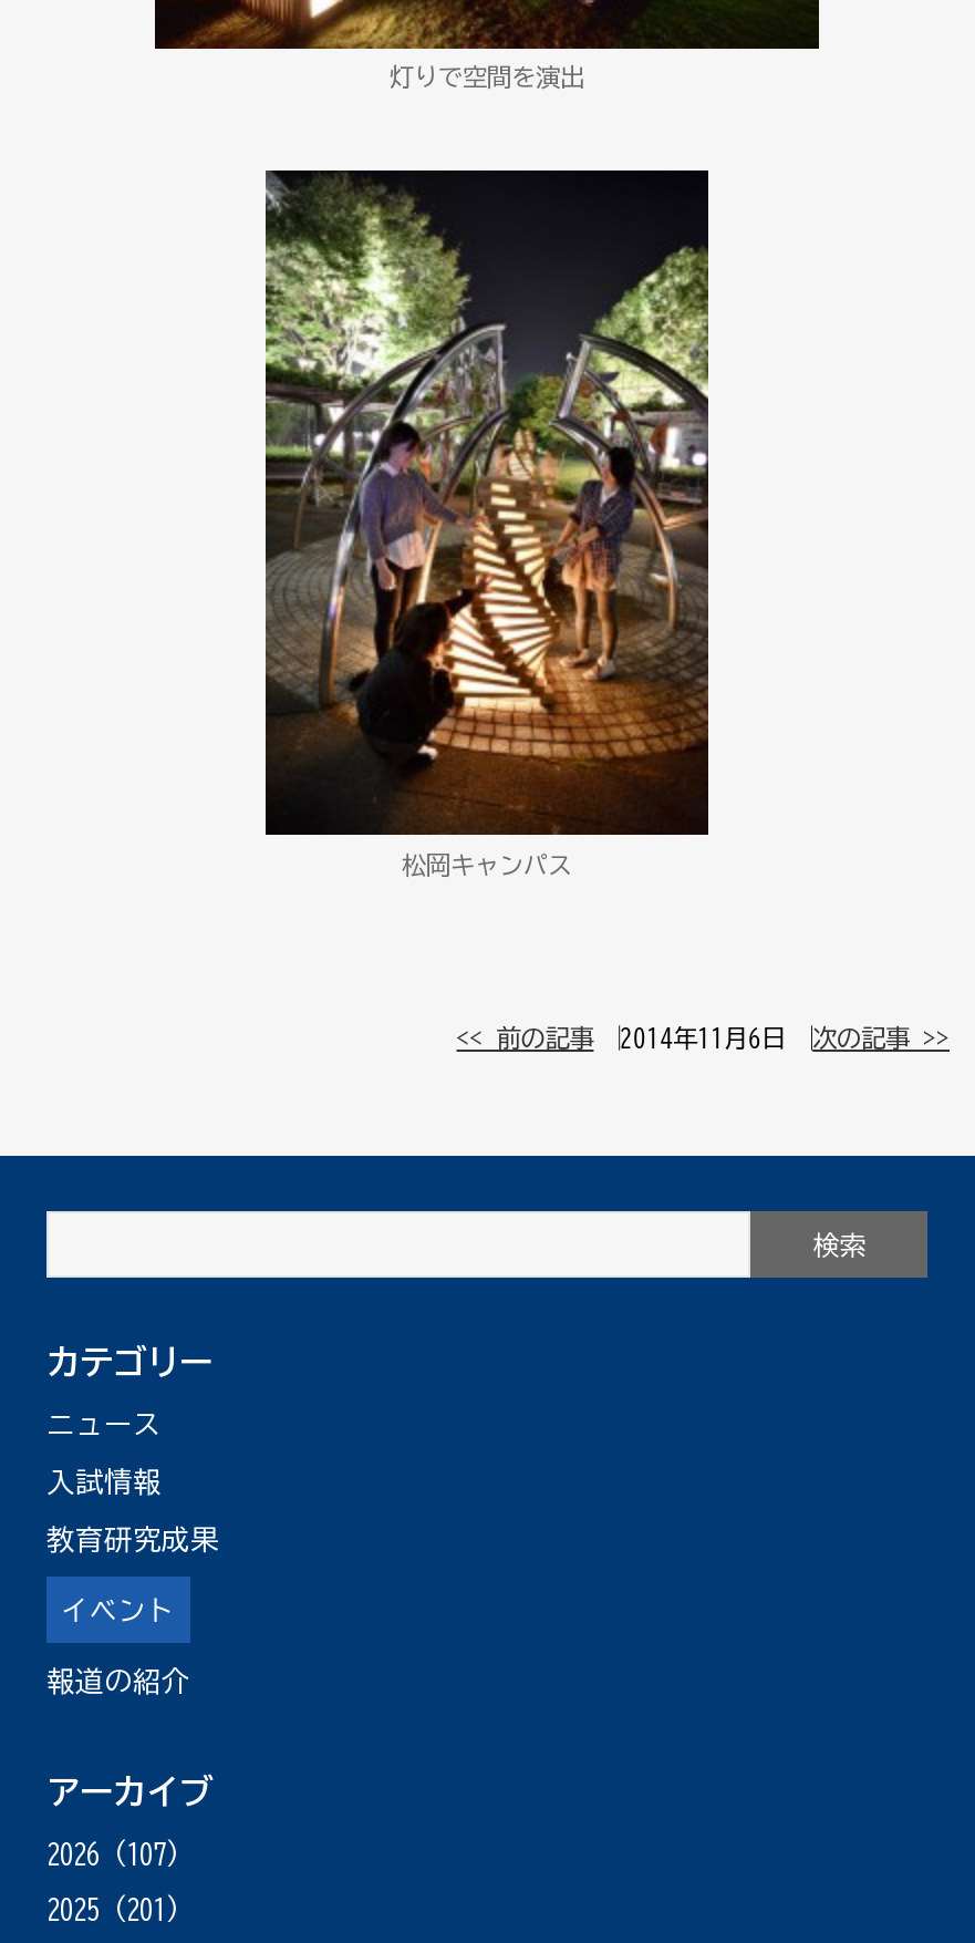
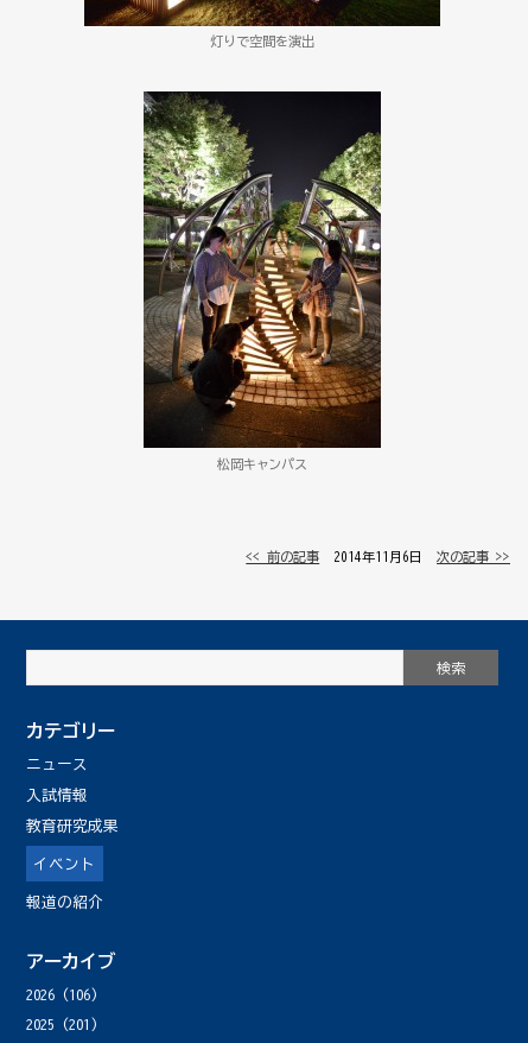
- 2026 (107)
+ 2026 (106)
